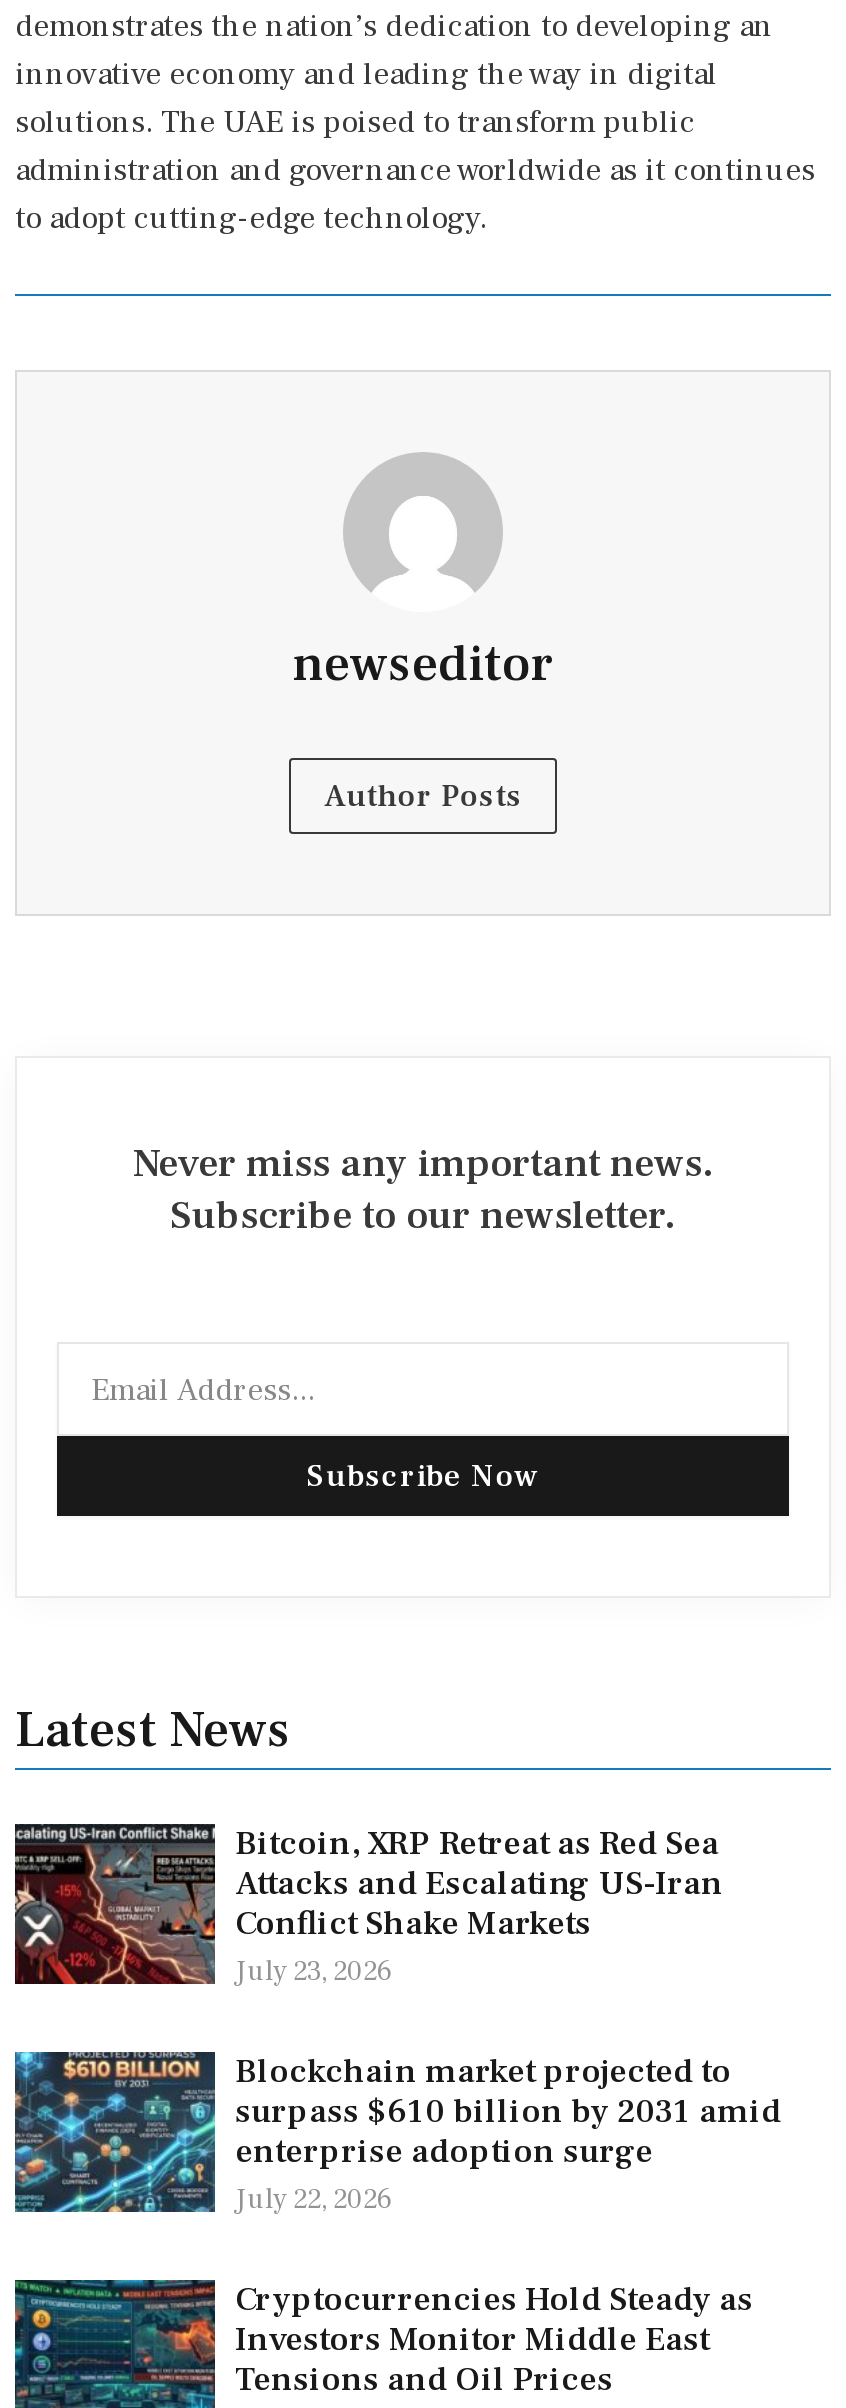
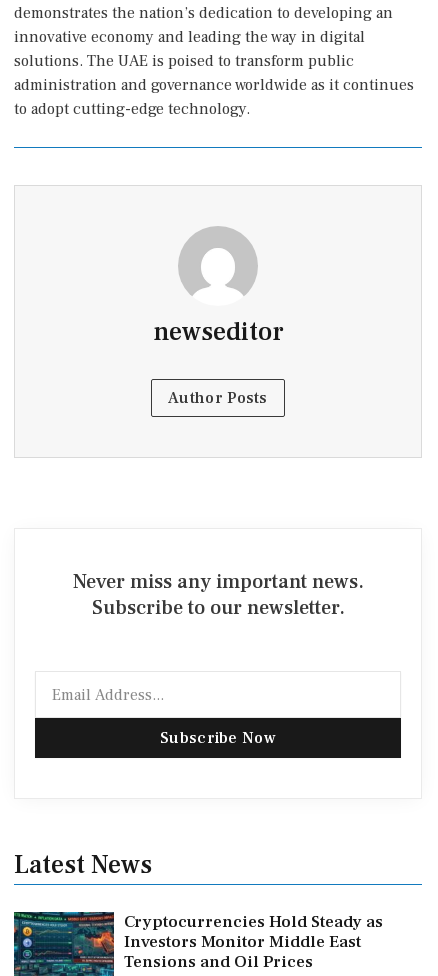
- [image]
- Bitcoin, XRP Retreat as Red Sea
- Attacks and Escalating US-Iran
- Conflict Shake Markets
- July 23, 2026
- Blockchain market projected to
- surpass $610 billion by 2031 amid
- enterprise adoption surge
- July 22, 2026

- [image]
